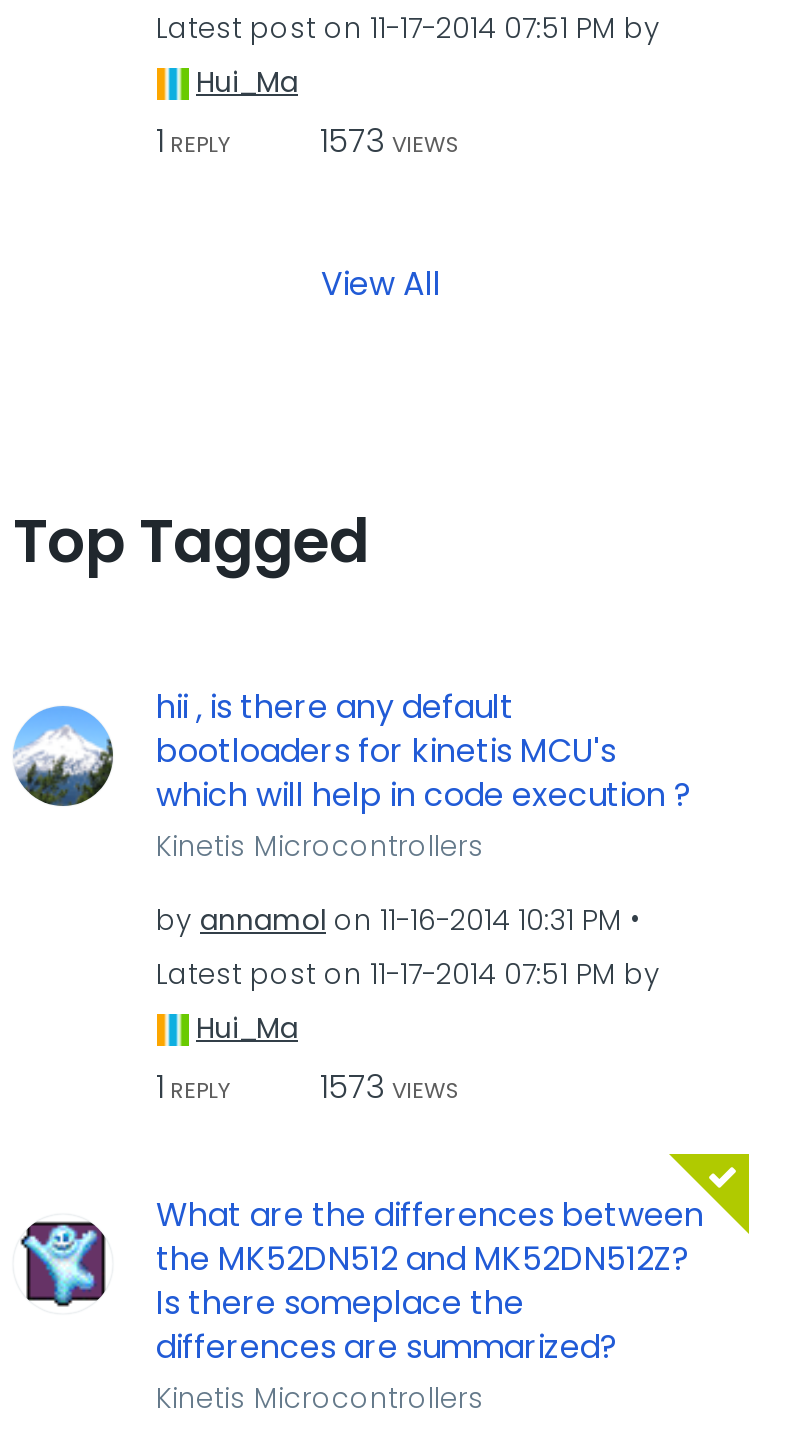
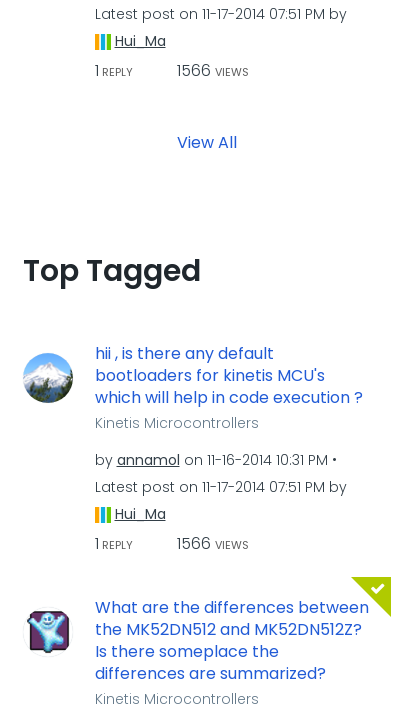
- 1 REPLY 1573 VIEWS
+ 1 REPLY 1566 VIEWS

- 1 REPLY 1573 VIEWS
+ 1 REPLY 1566 VIEWS
